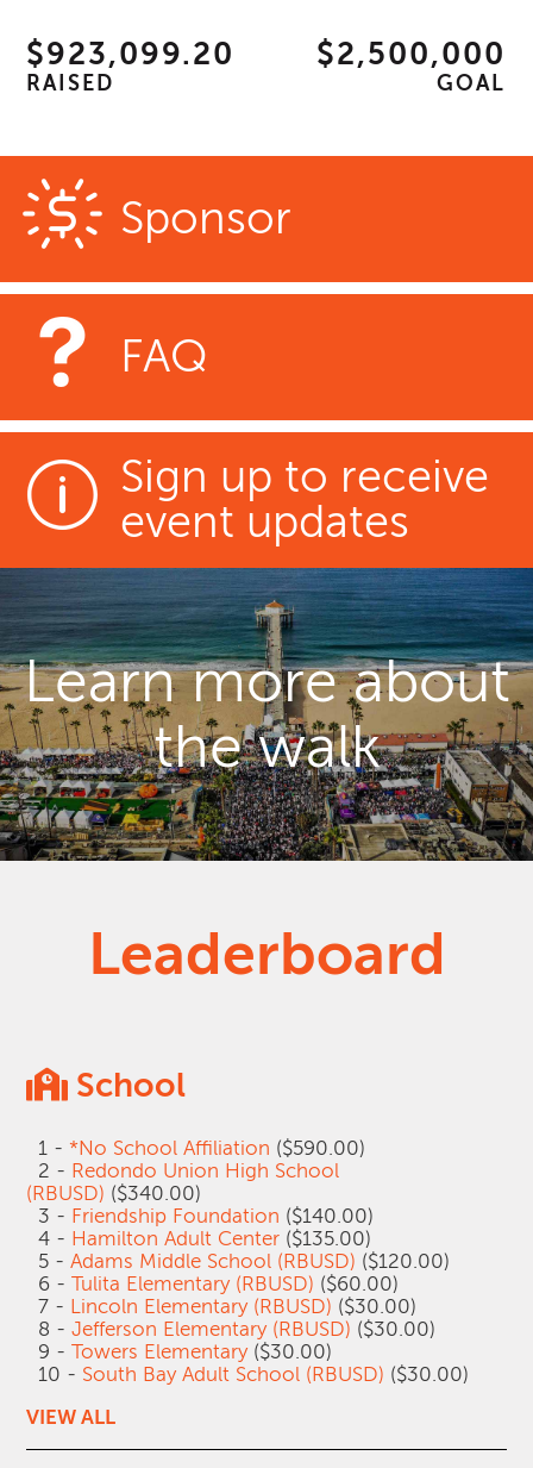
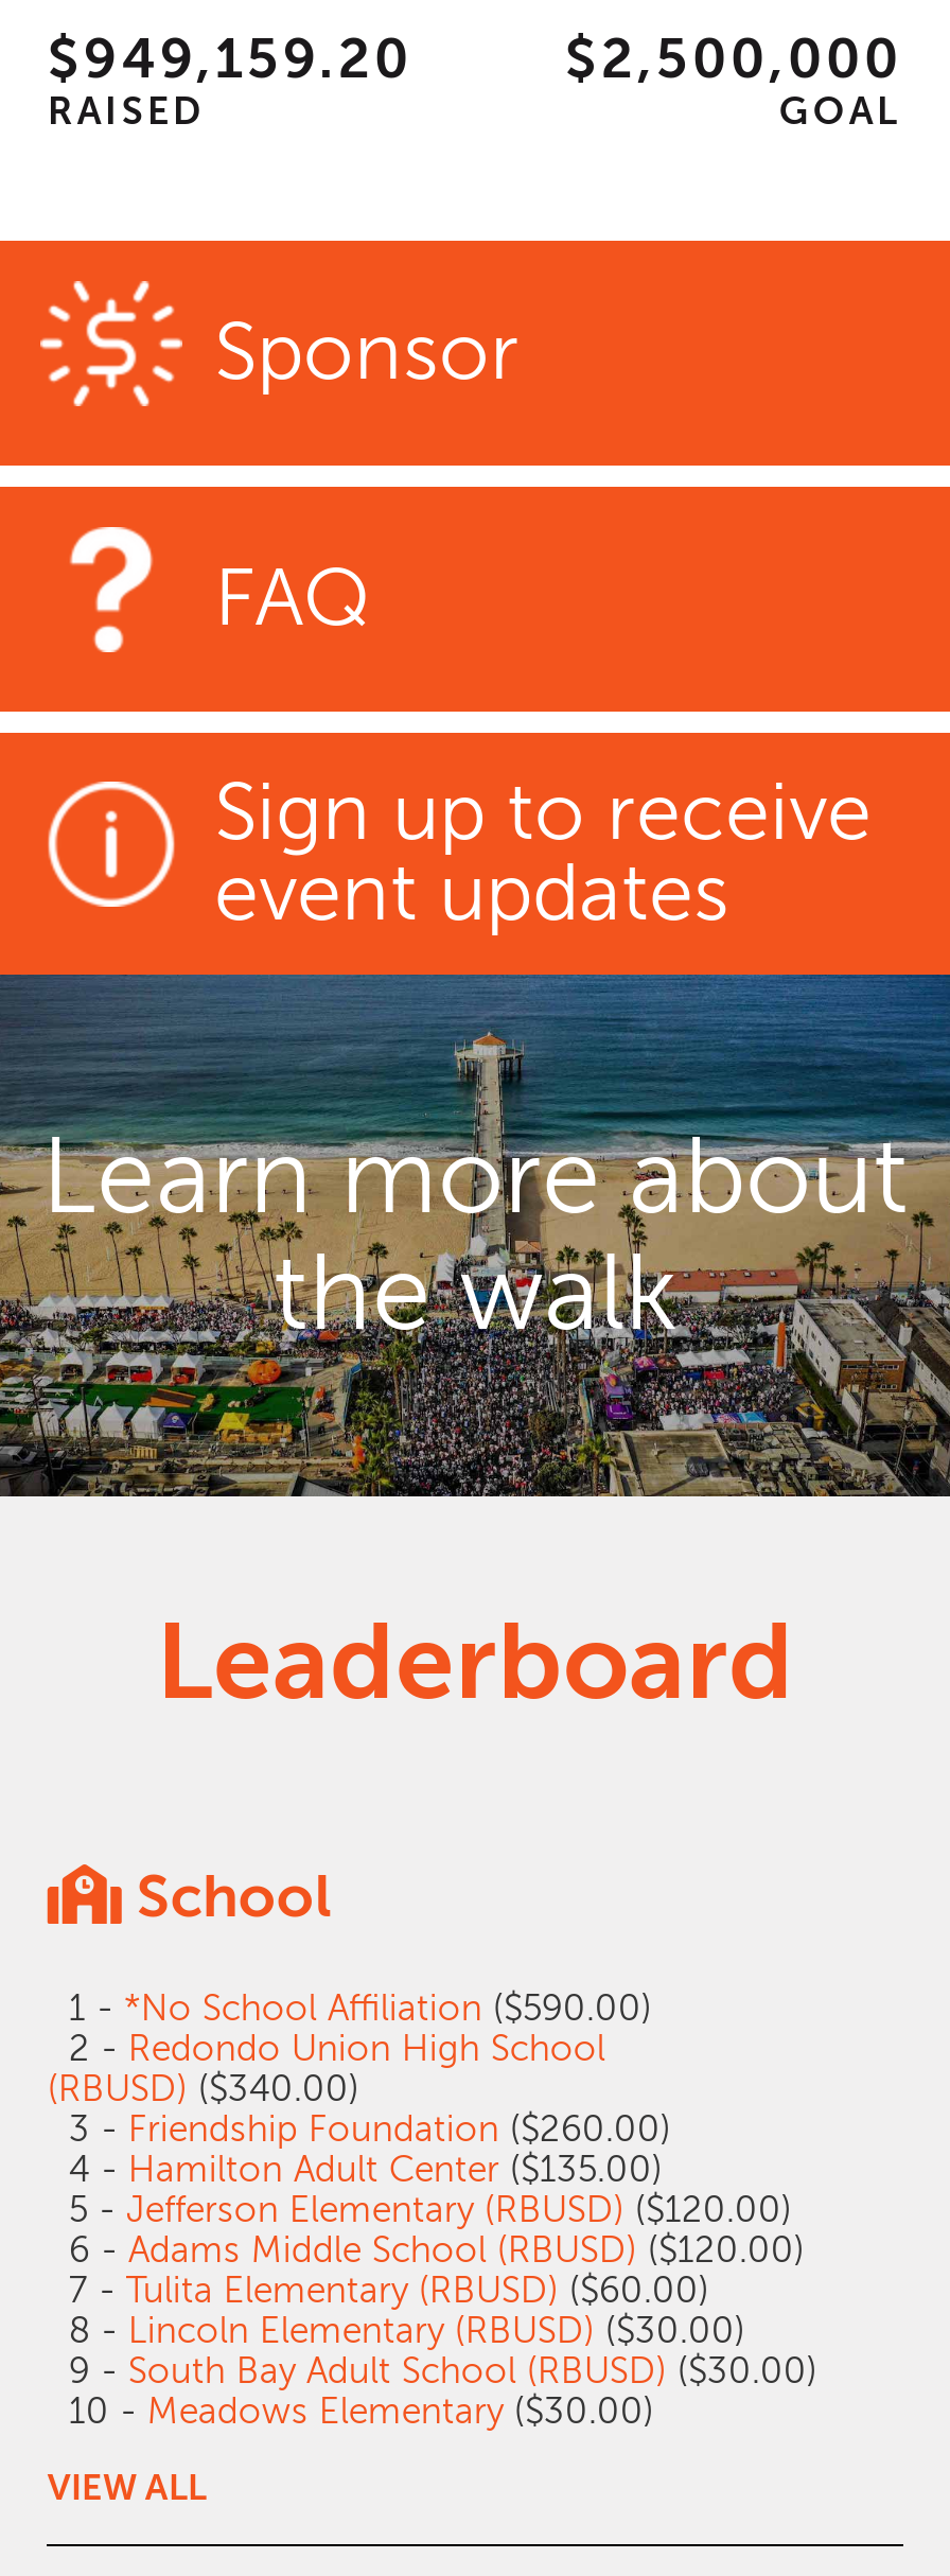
- $923,099.20
+ $949,159.20

- 3 - Friendship Foundation ($140.00)
+ 3 - Friendship Foundation ($260.00)

- 5 - Adams Middle School (RBUSD) ($120.00)
- 6 - Tulita Elementary (RBUSD) ($60.00)
- 7 - Lincoln Elementary (RBUSD) ($30.00)
- 8 - Jefferson Elementary (RBUSD) ($30.00)
- 9 - Towers Elementary ($30.00)
- 10 - South Bay Adult School (RBUSD) ($30.00)
+ 5 - Jefferson Elementary (RBUSD) ($120.00)
+ 6 - Adams Middle School (RBUSD) ($120.00)
+ 7 - Tulita Elementary (RBUSD) ($60.00)
+ 8 - Lincoln Elementary (RBUSD) ($30.00)
+ 9 - South Bay Adult School (RBUSD) ($30.00)
+ 10 - Meadows Elementary ($30.00)
